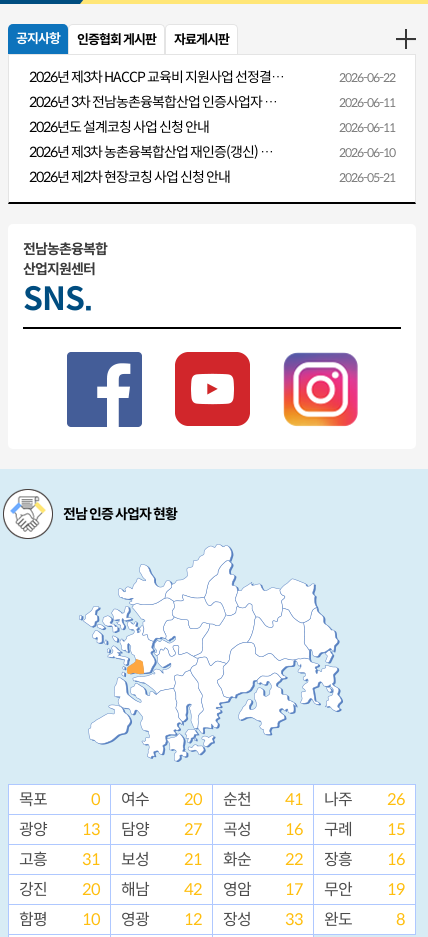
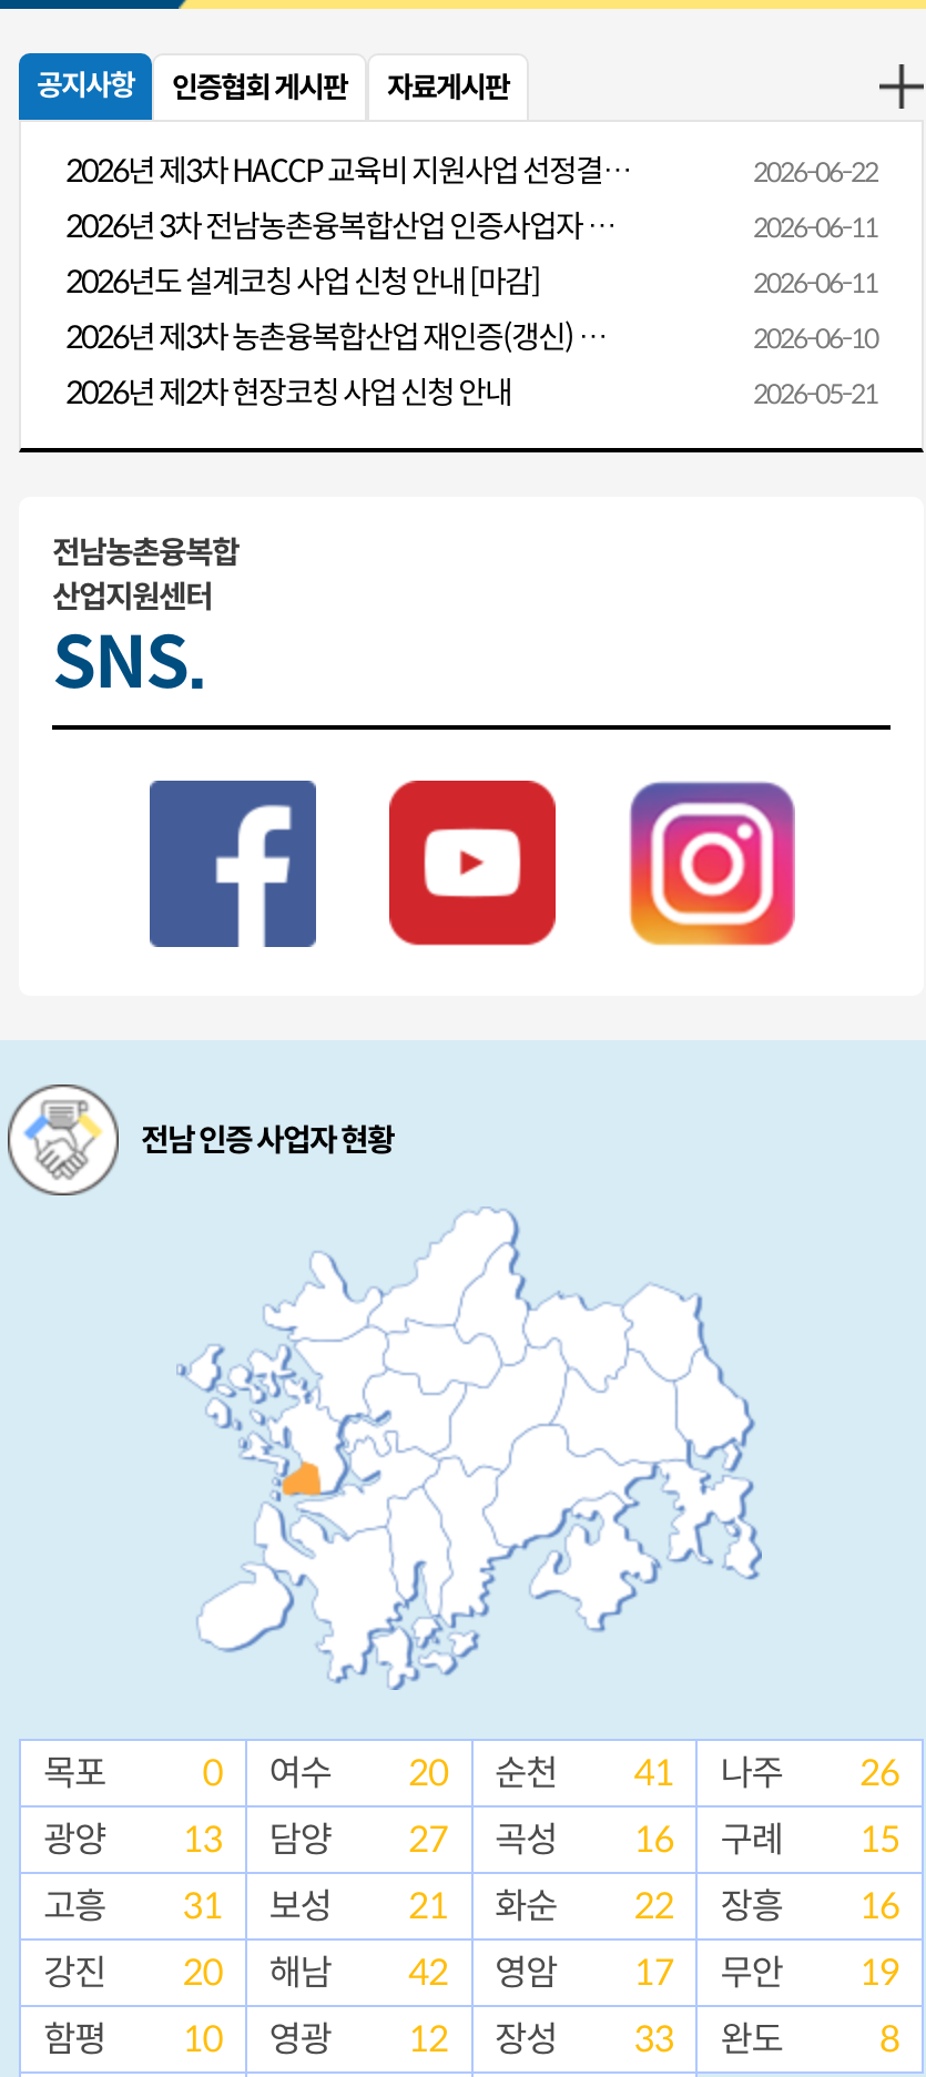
- 2026년도 설계코칭 사업 신청 안내
+ 2026년도 설계코칭 사업 신청 안내 [마감]
